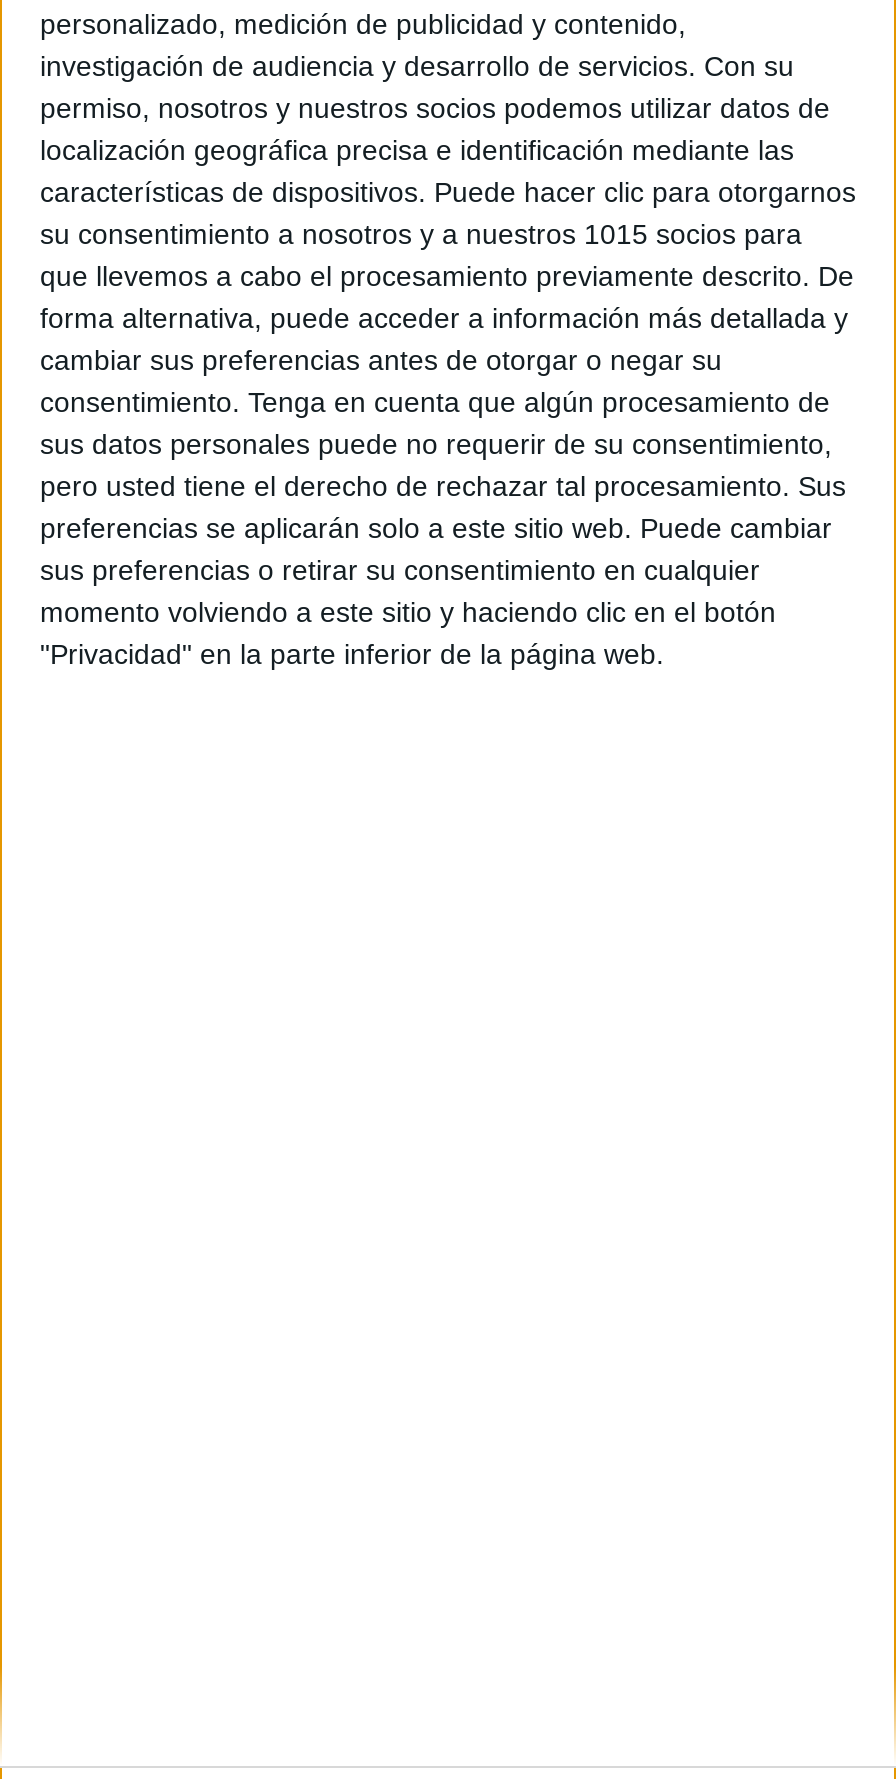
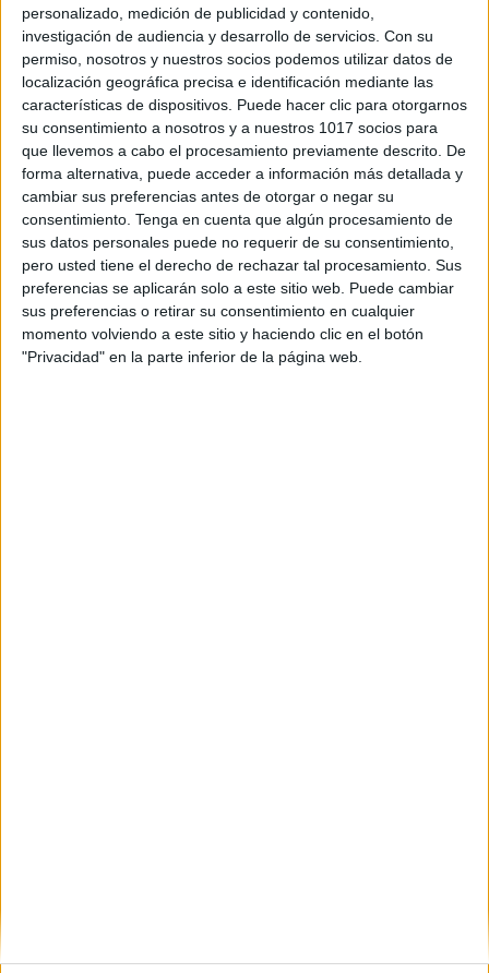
- su consentimiento a nosotros y a nuestros 1015 socios para
+ su consentimiento a nosotros y a nuestros 1017 socios para
